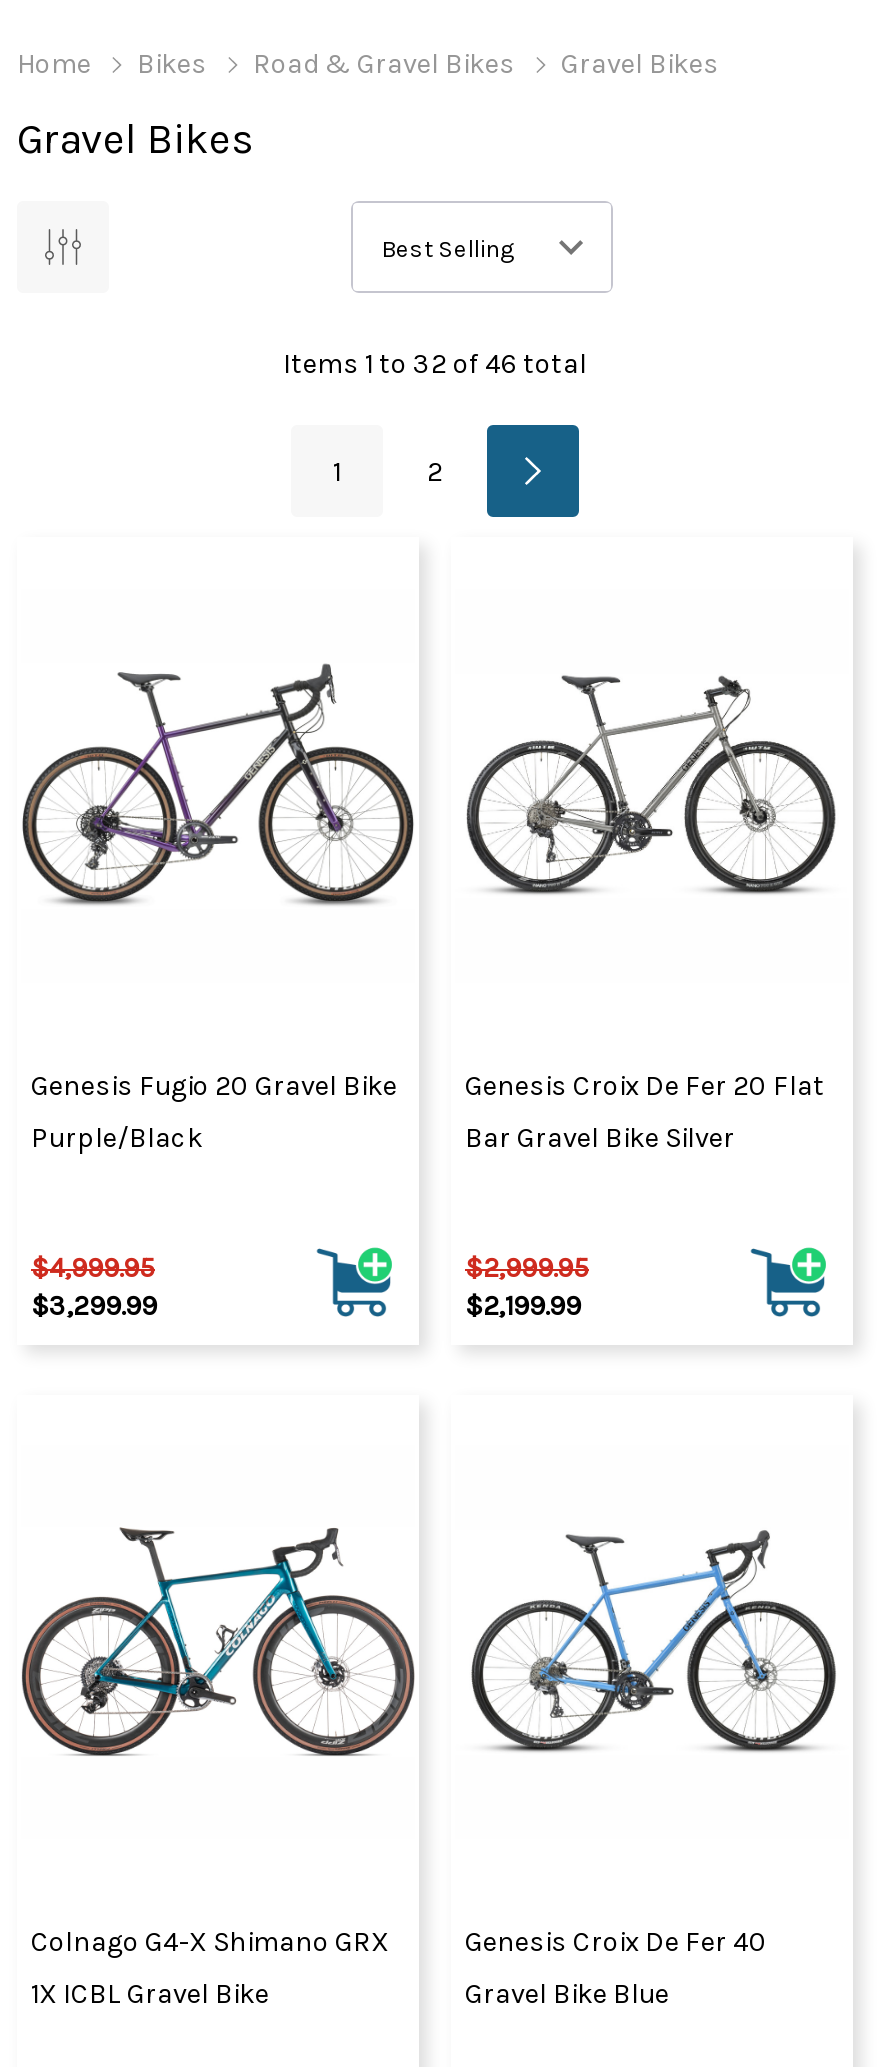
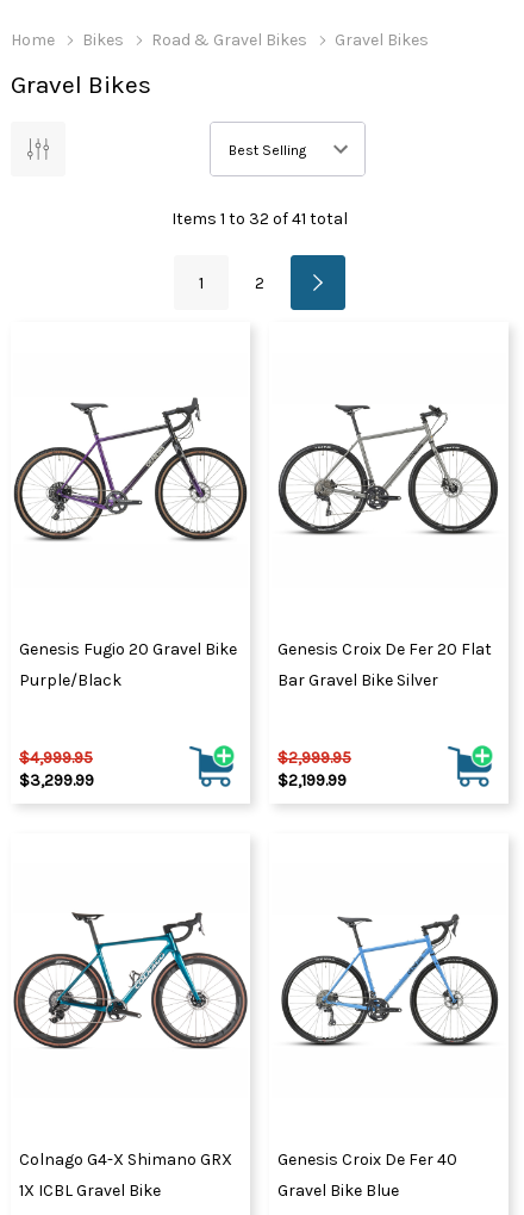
- Items 1 to 32 of 46 total
+ Items 1 to 32 of 41 total
